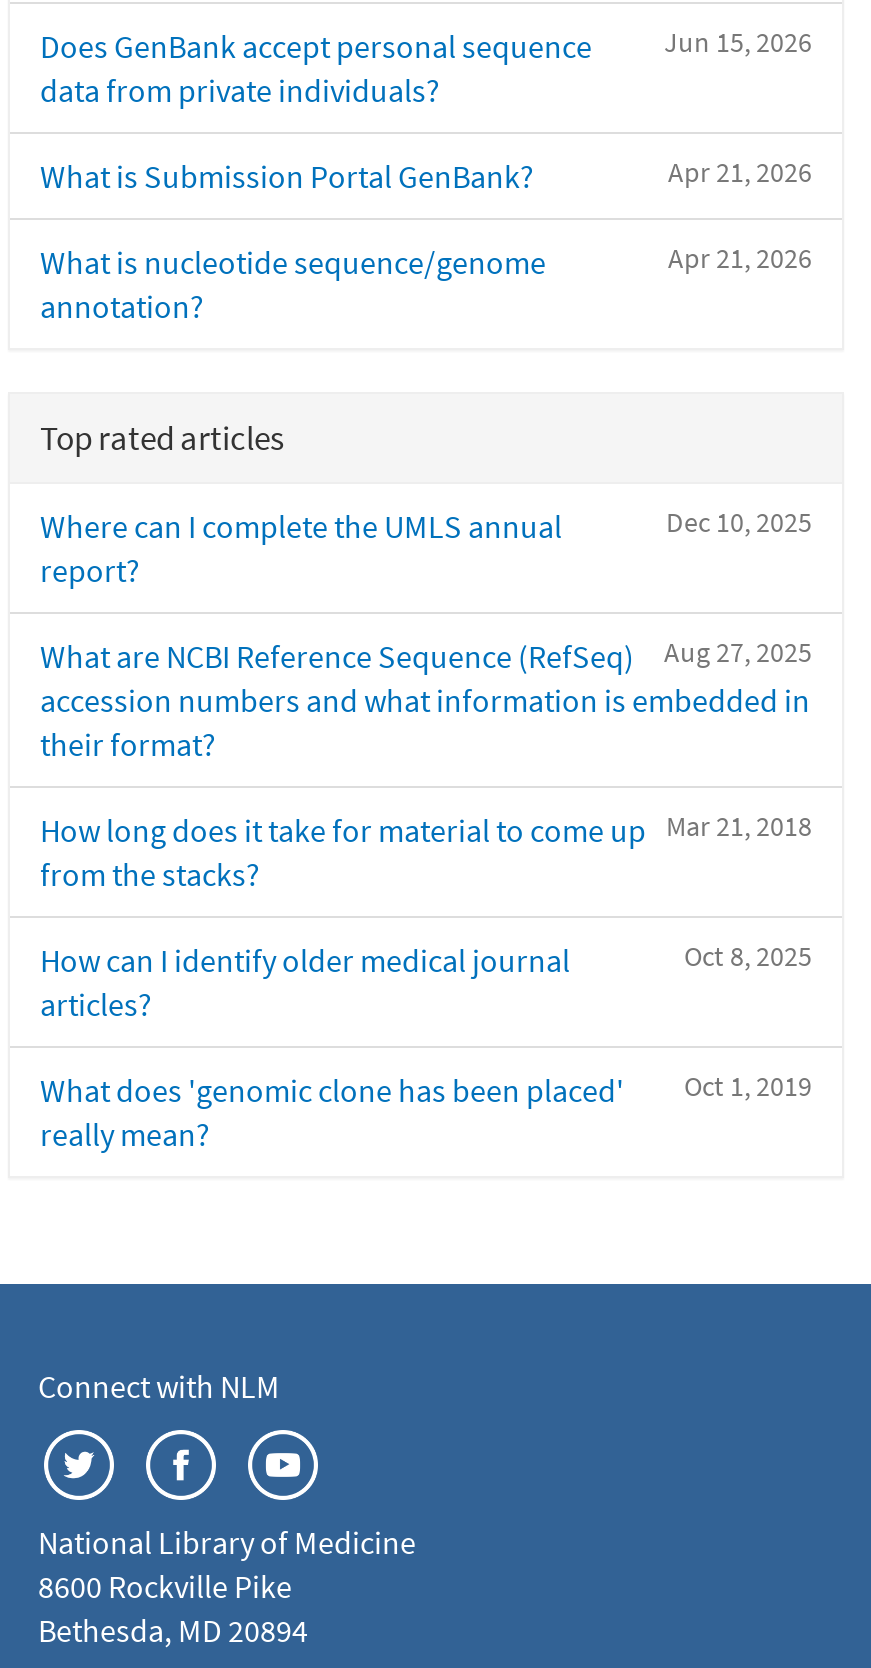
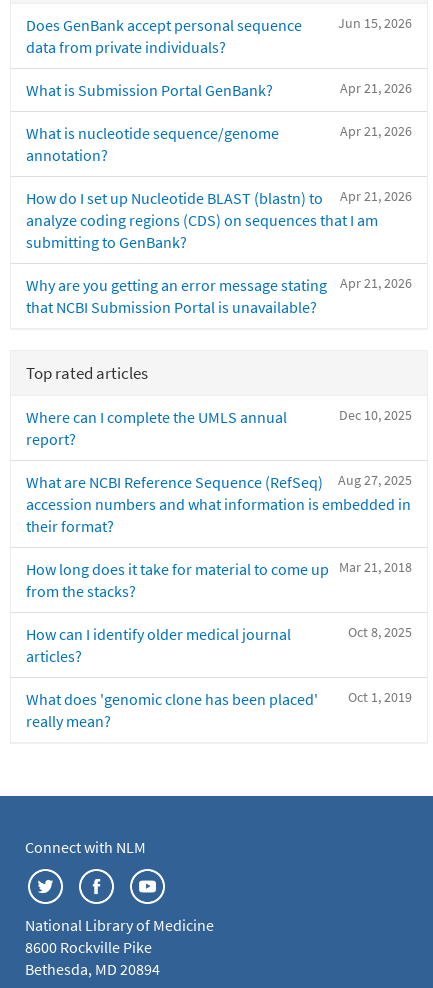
+ Apr 21, 2026
+ How do I set up Nucleotide BLAST (blastn) to
+ analyze coding regions (CDS) on sequences that I am
+ submitting to GenBank?
+ Apr 21, 2026
+ Why are you getting an error message stating
+ that NCBI Submission Portal is unavailable?
